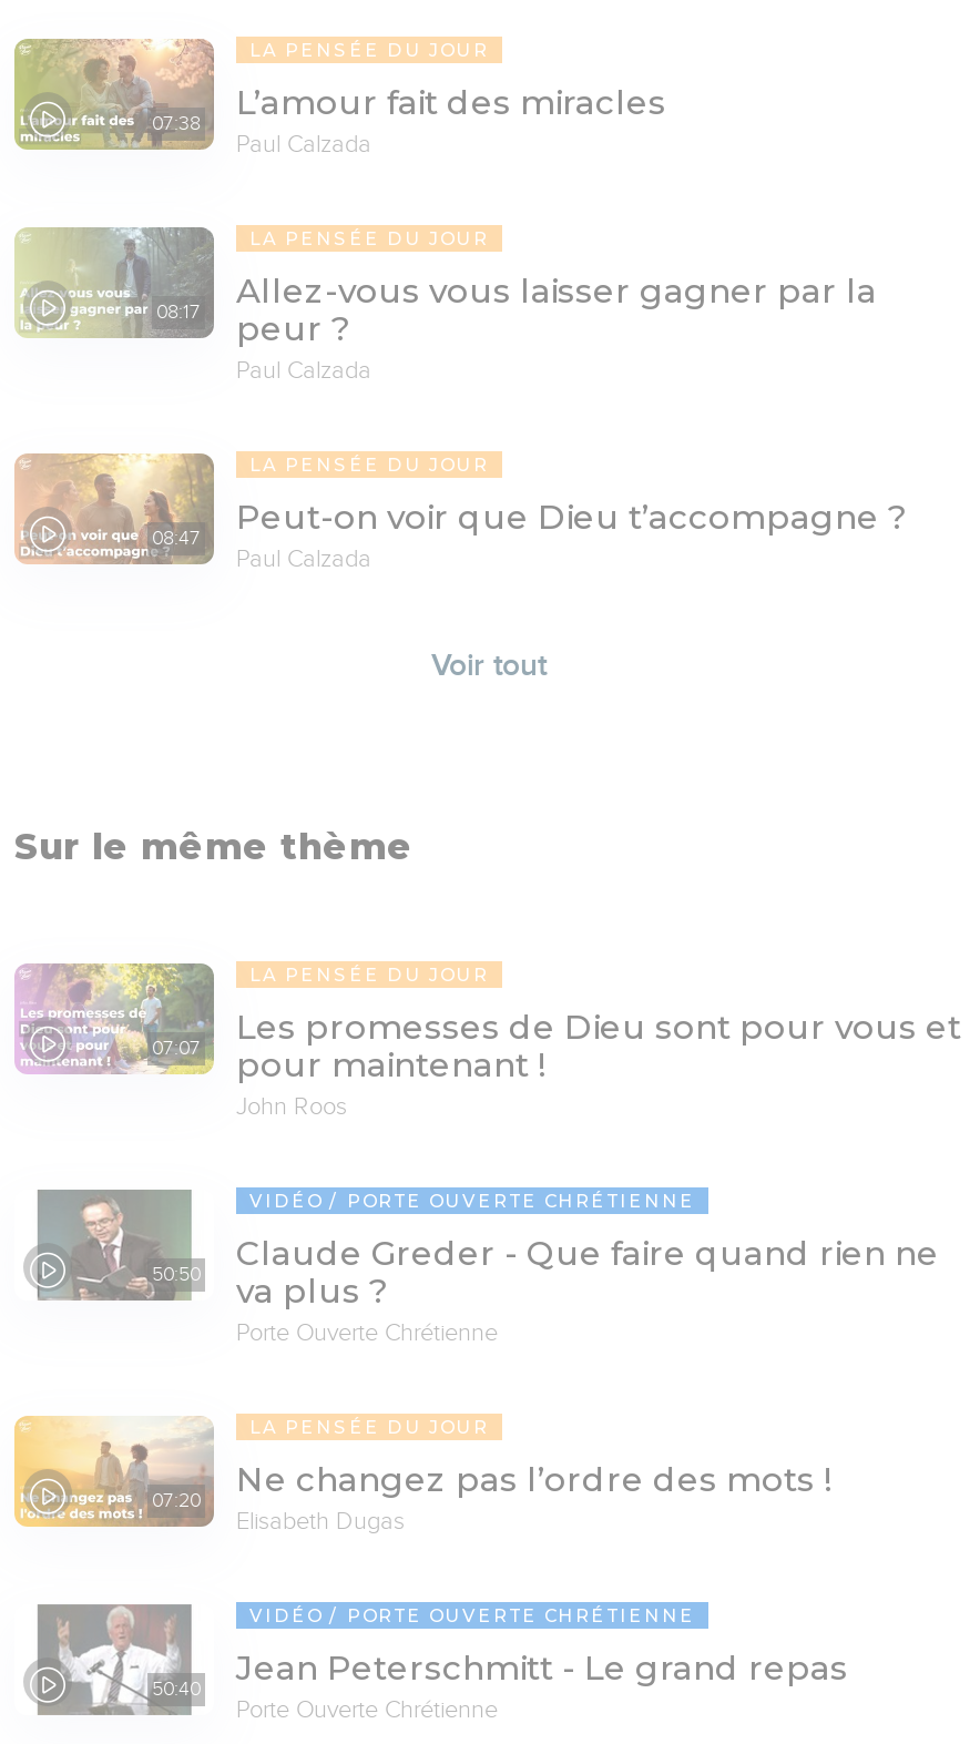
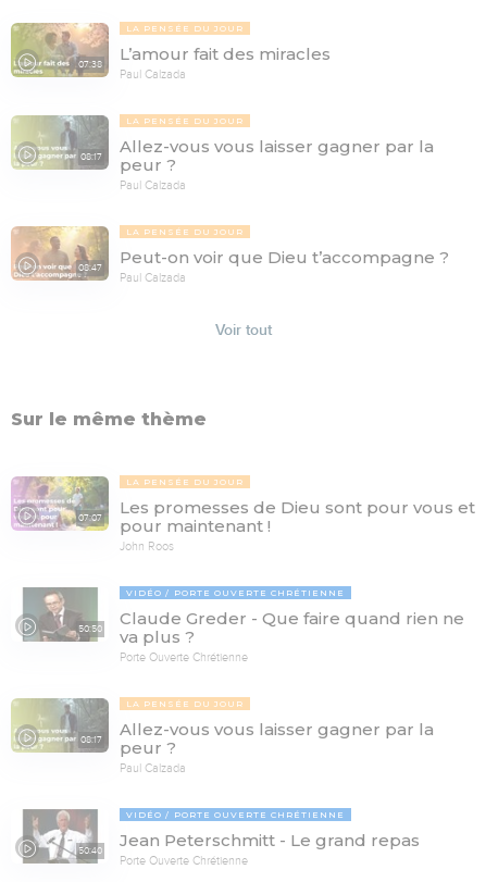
- [image]
- 07:20
+ [image]
+ 08:17

- Ne changez pas l’ordre des mots !
- Elisabeth Dugas
+ Allez-vous vous laisser gagner par la
+ peur ?
+ Paul Calzada
